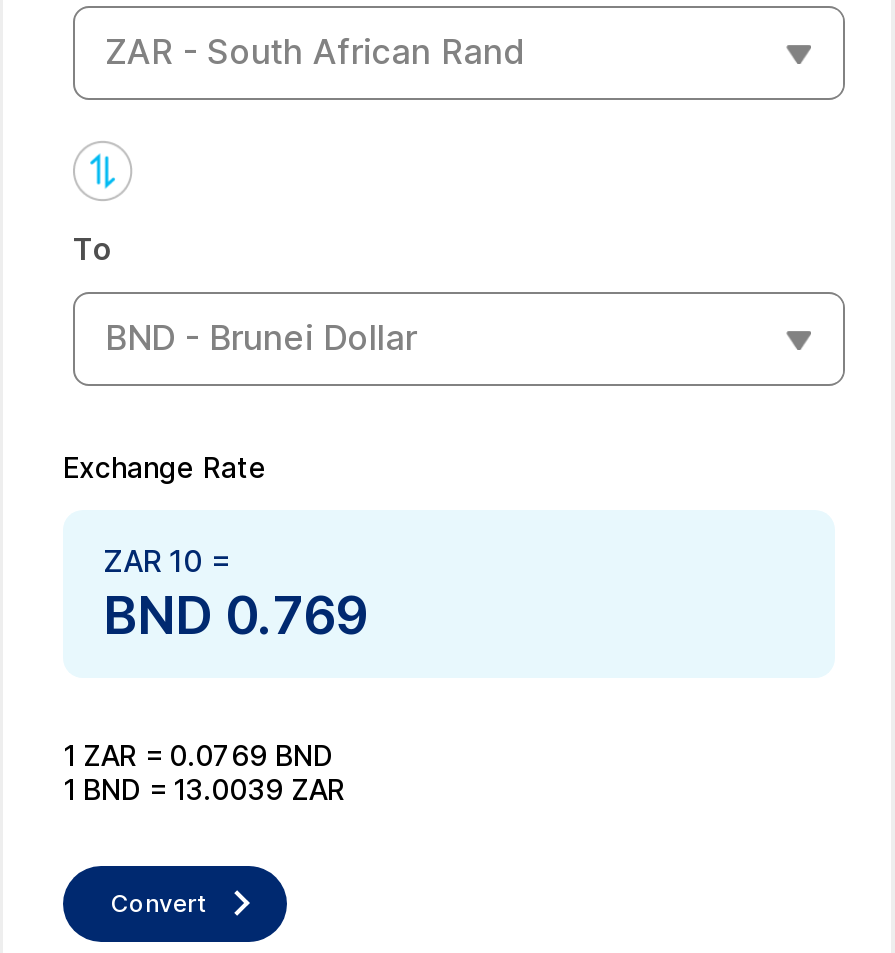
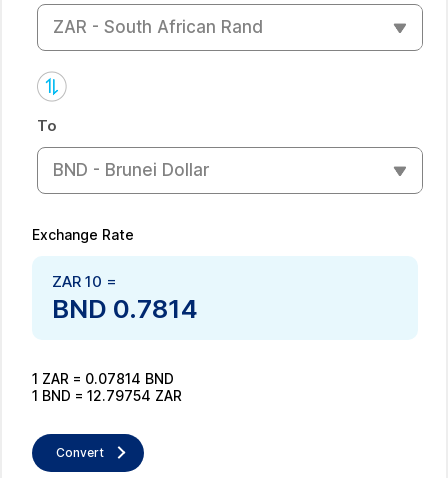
- BND 0.769
+ BND 0.7814

- 1 ZAR = 0.0769 BND
+ 1 ZAR = 0.07814 BND

- 1 BND = 13.0039 ZAR
+ 1 BND = 12.79754 ZAR
